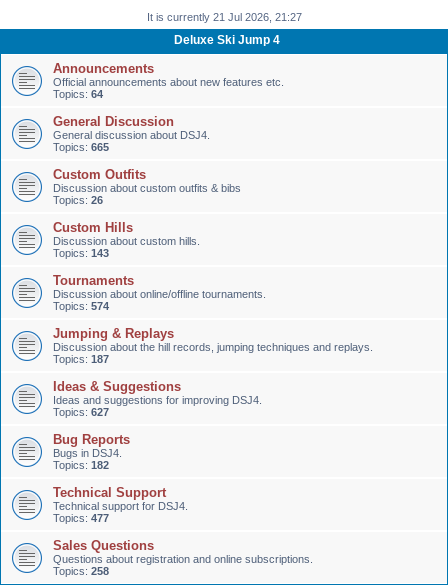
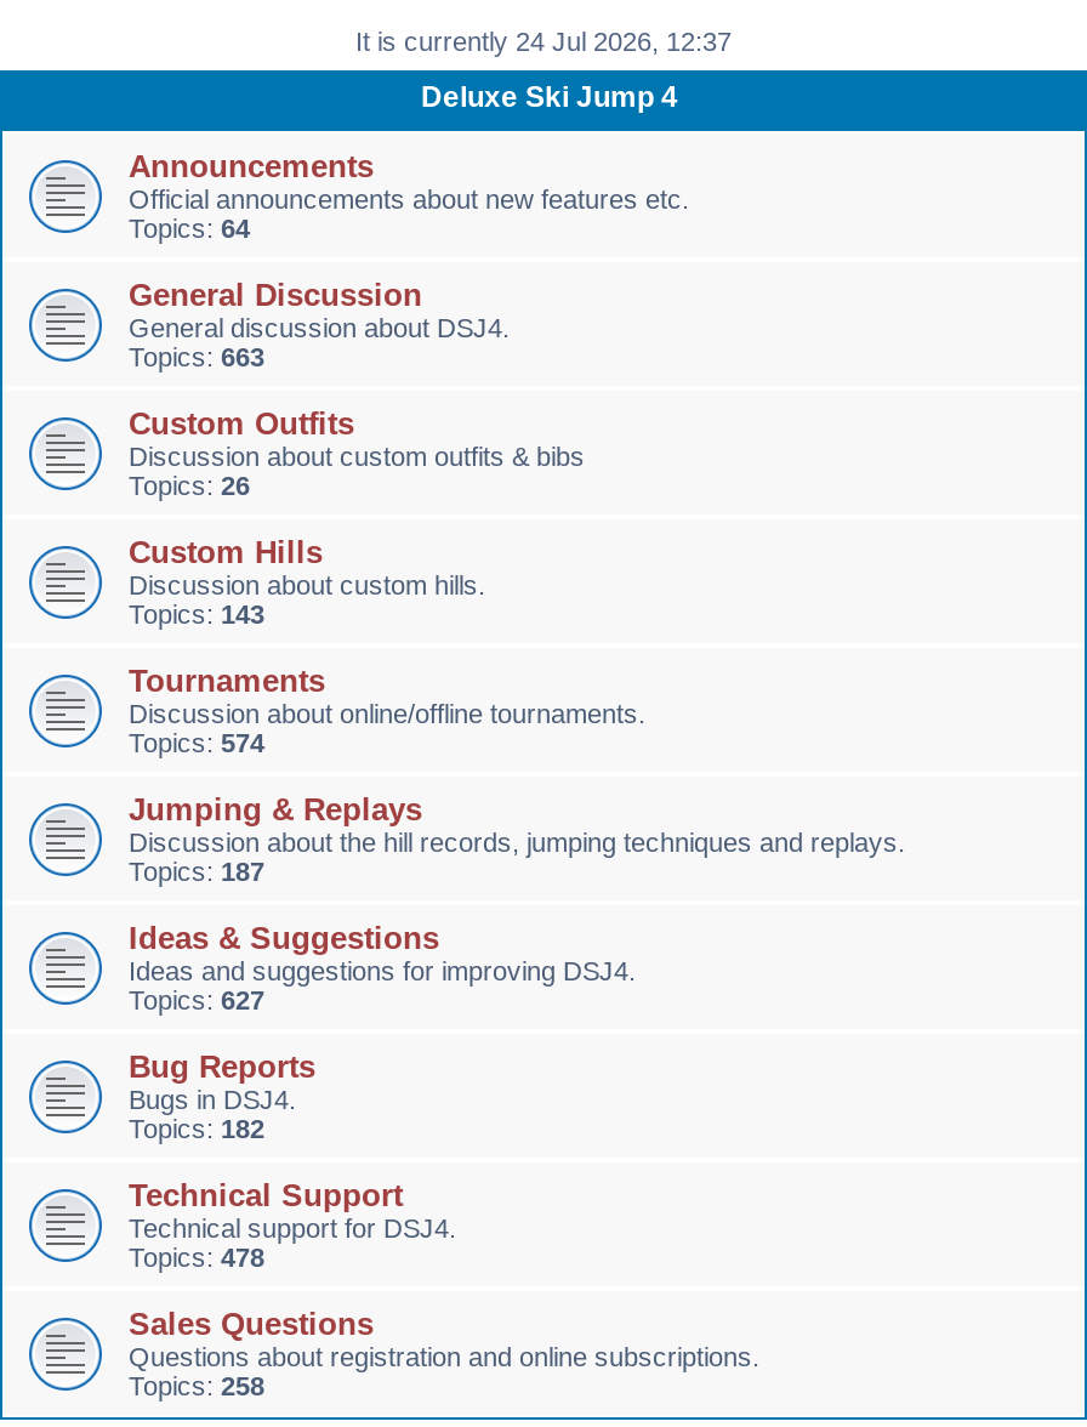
- It is currently 21 Jul 2026, 21:27
+ It is currently 24 Jul 2026, 12:37

- Topics: 665
+ Topics: 663

- Topics: 477
+ Topics: 478
